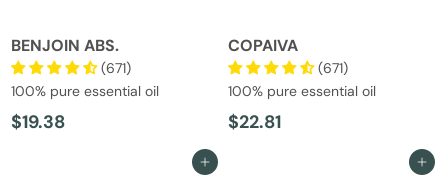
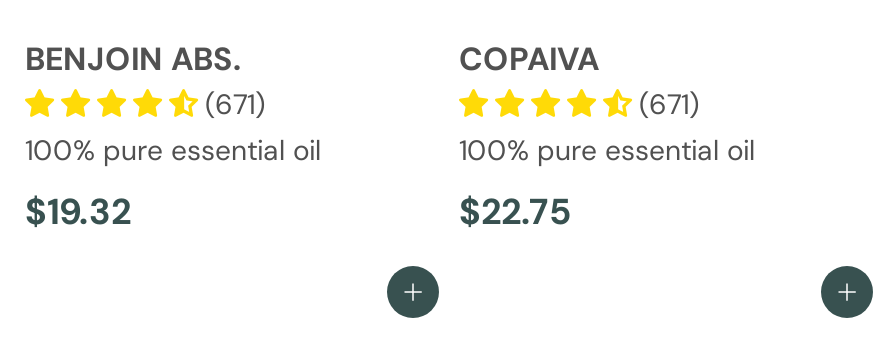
- $19.38 $
+ $19.32 $

- $22.81 $
+ $22.75 $
